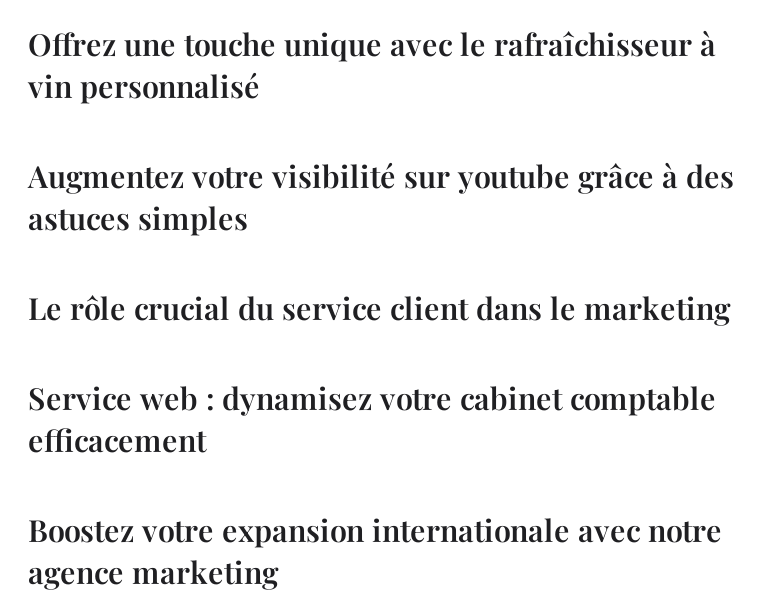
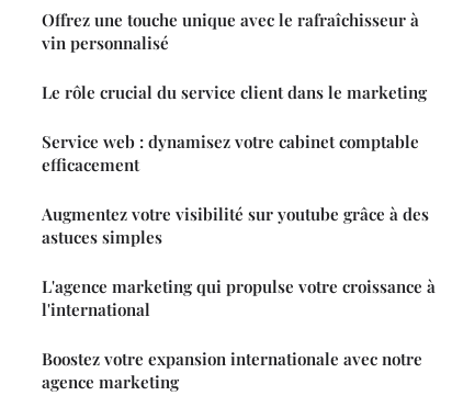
moved down: Augmentez votre visibilité sur youtube grâce à des | astuces simples

moved up: Le rôle crucial du service client dans le marketing | Service web : dynamisez votre cabinet comptable | efficacement

+ L'agence marketing qui propulse votre croissance à
+ l'international
